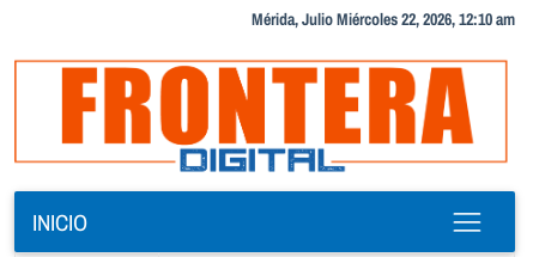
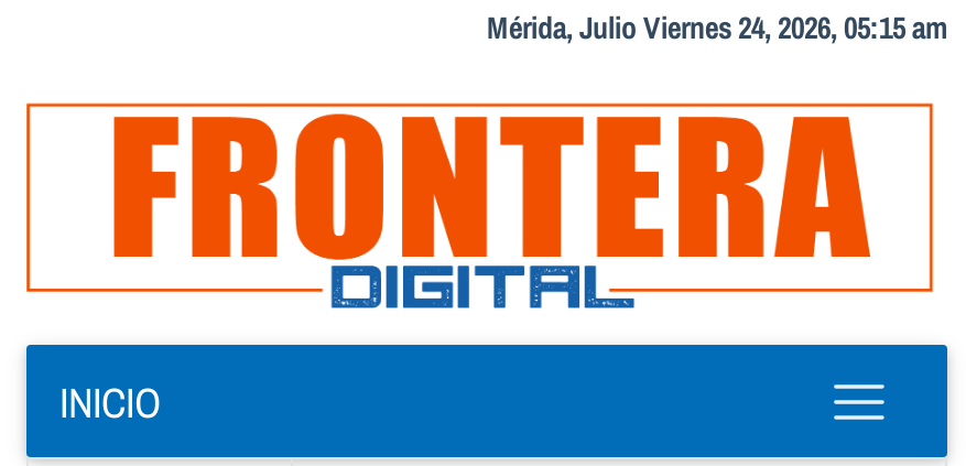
- Mérida, Julio Miércoles 22, 2026, 12:10 am
+ Mérida, Julio Viernes 24, 2026, 05:15 am
